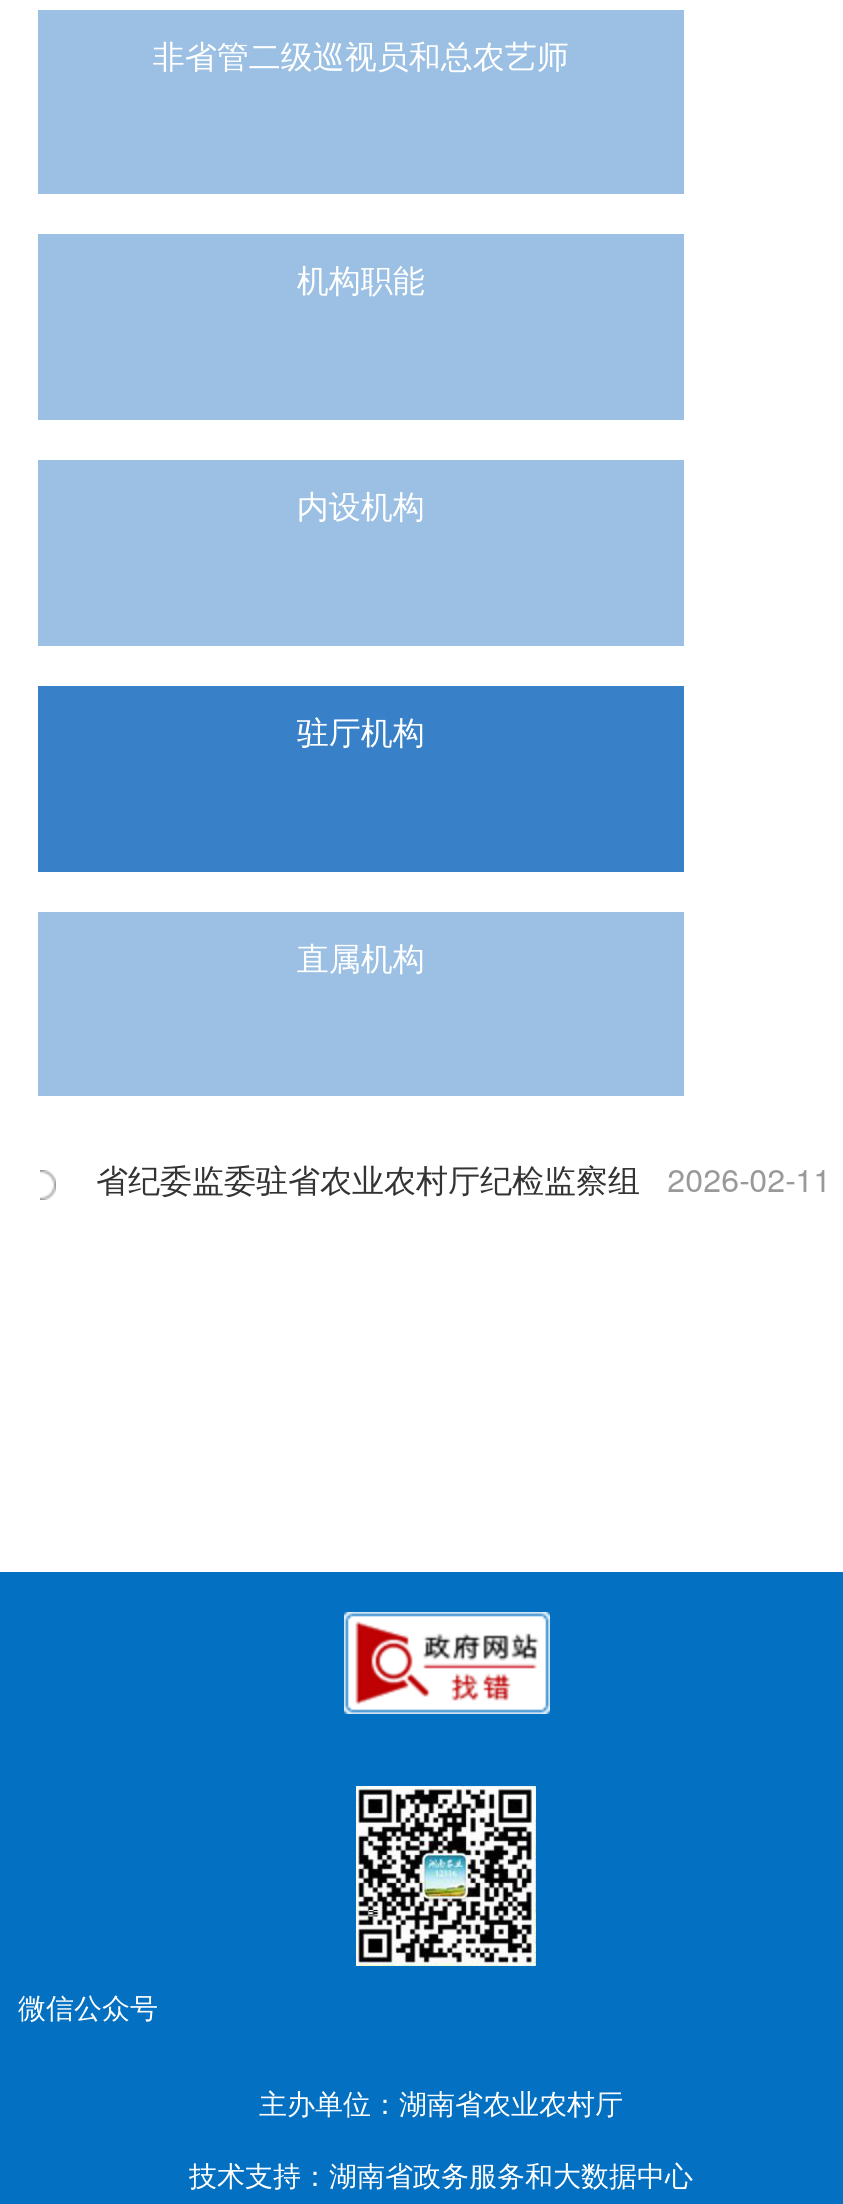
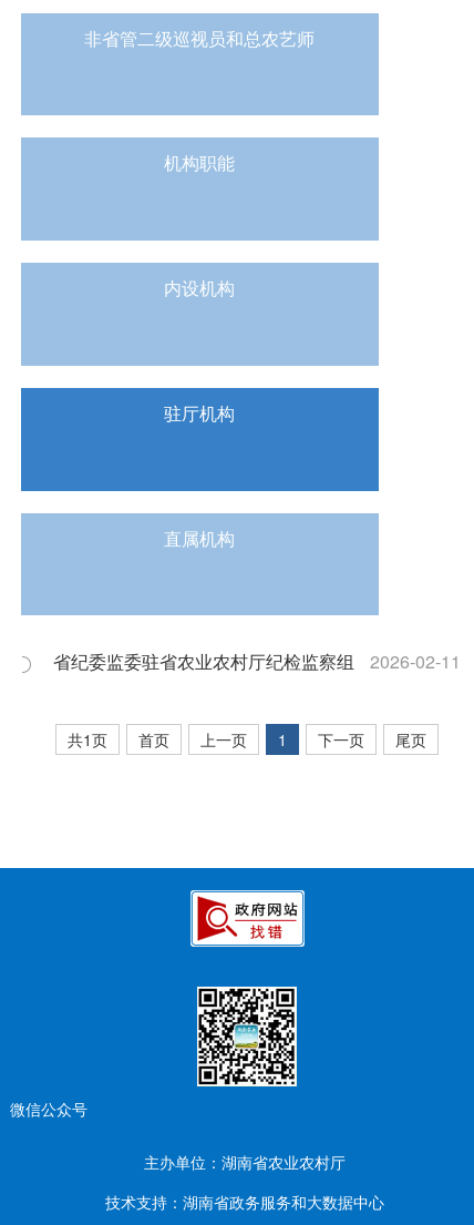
+ 共1页
+ 首页
+ 上一页
+ 1
+ 下一页
+ 尾页
